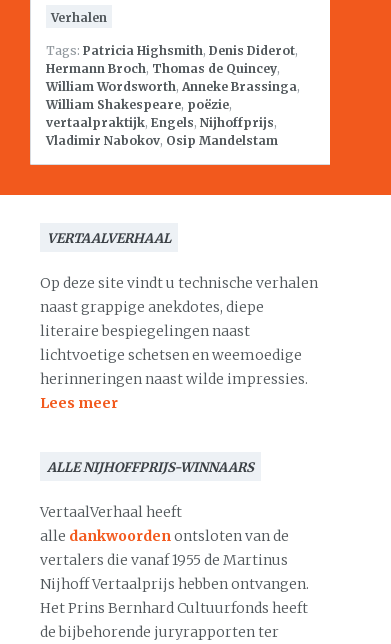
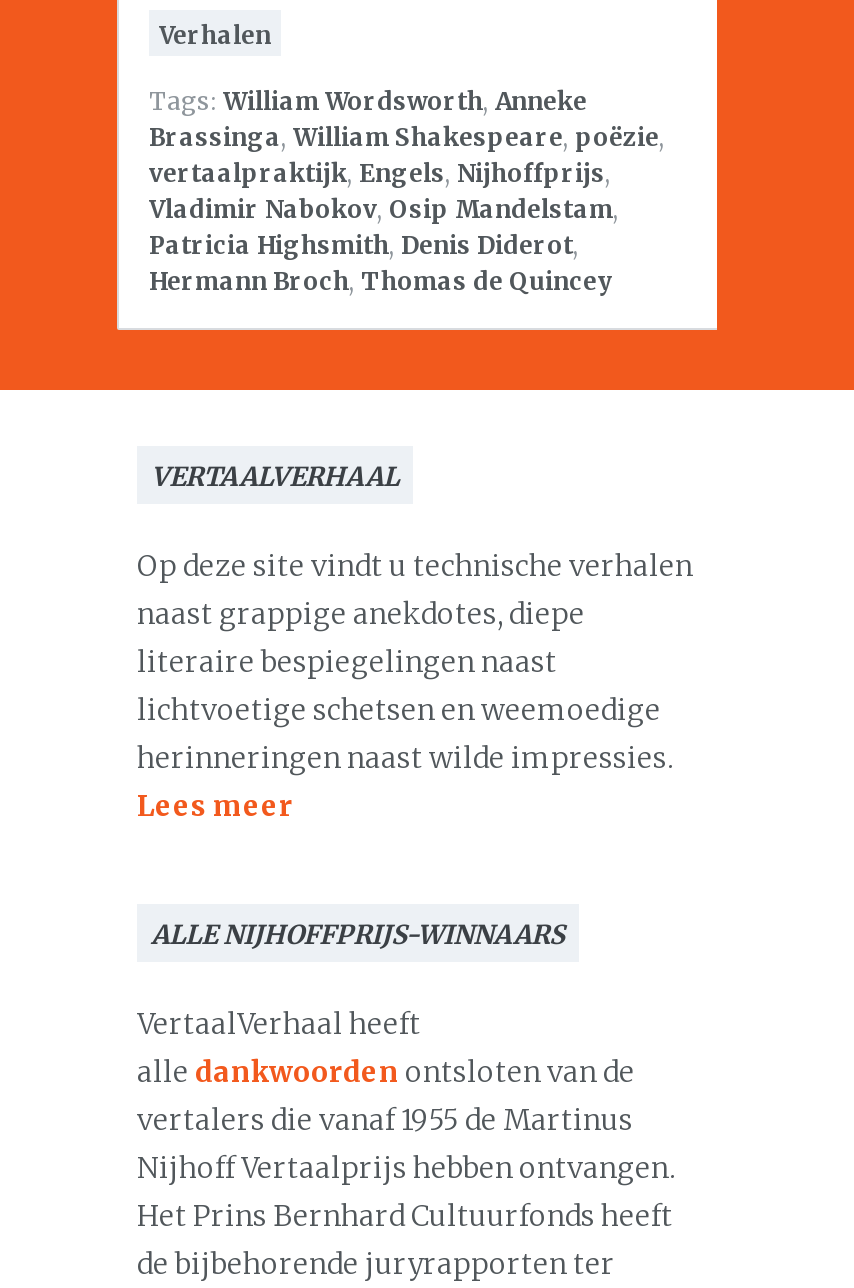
- Tags: Patricia Highsmith, Denis Diderot,
- Hermann Broch, Thomas de Quincey,
- William Wordsworth, Anneke Brassinga,
- William Shakespeare, poëzie,
+ Tags: William Wordsworth, Anneke
+ Brassinga, William Shakespeare, poëzie,

moved up: vertaalpraktijk, Engels, Nijhoffprijs,

- Vladimir Nabokov, Osip Mandelstam
+ Vladimir Nabokov, Osip Mandelstam,
+ Patricia Highsmith, Denis Diderot,
+ Hermann Broch, Thomas de Quincey
